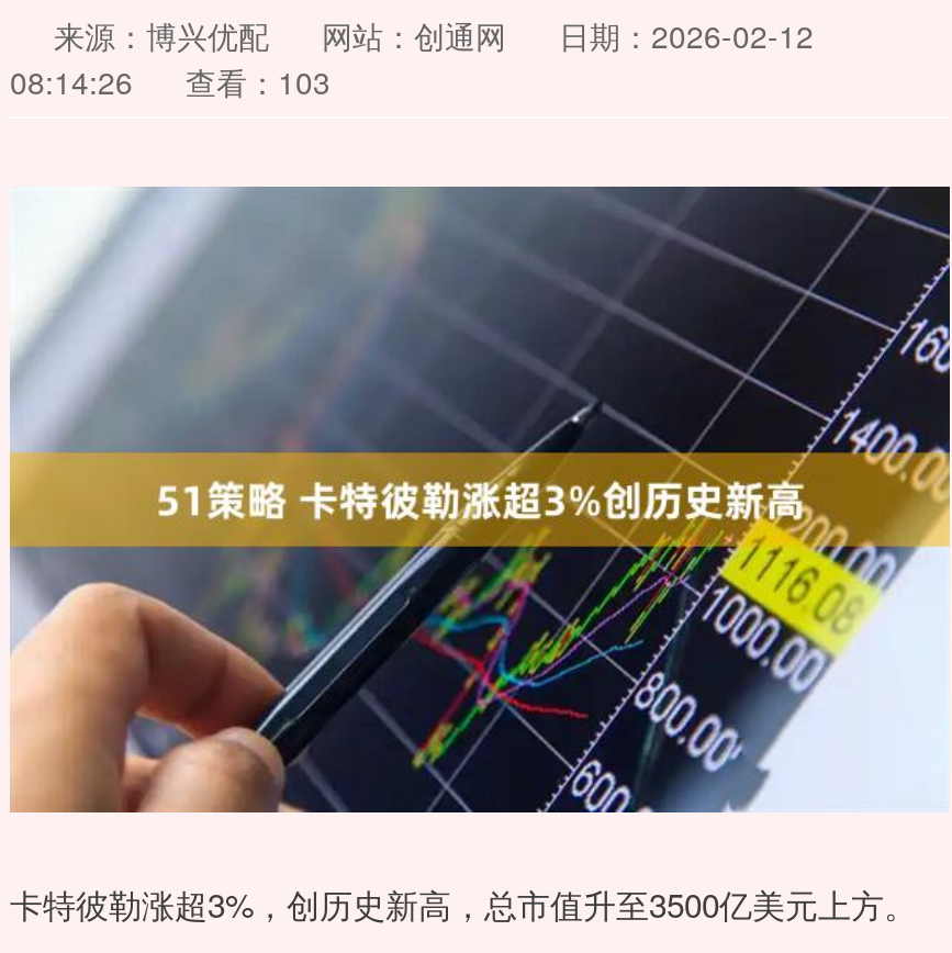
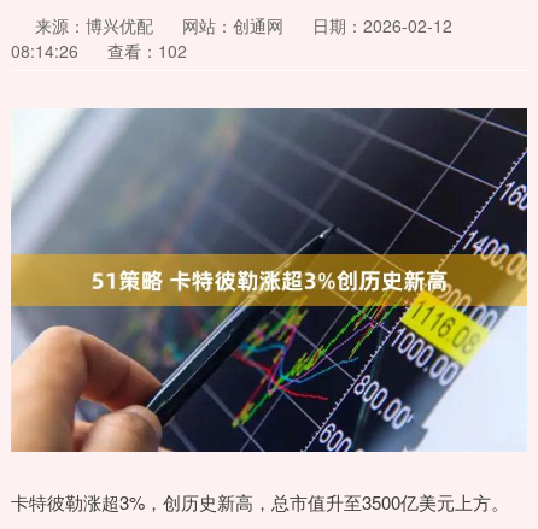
- 08:14:26 查看：103
+ 08:14:26 查看：102
